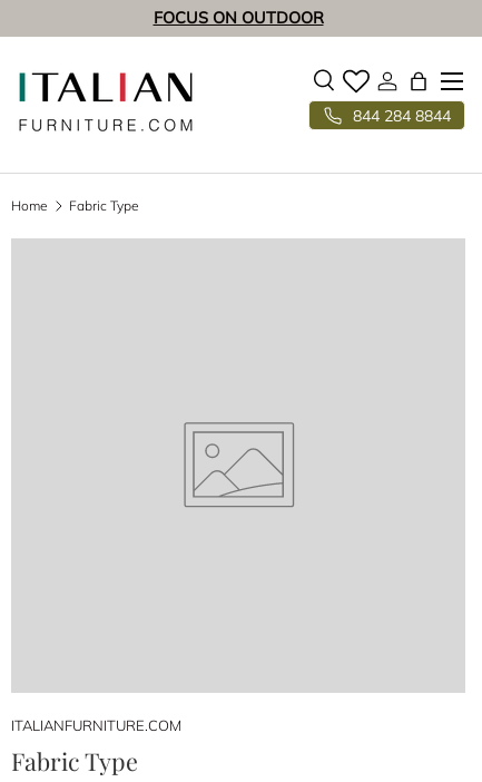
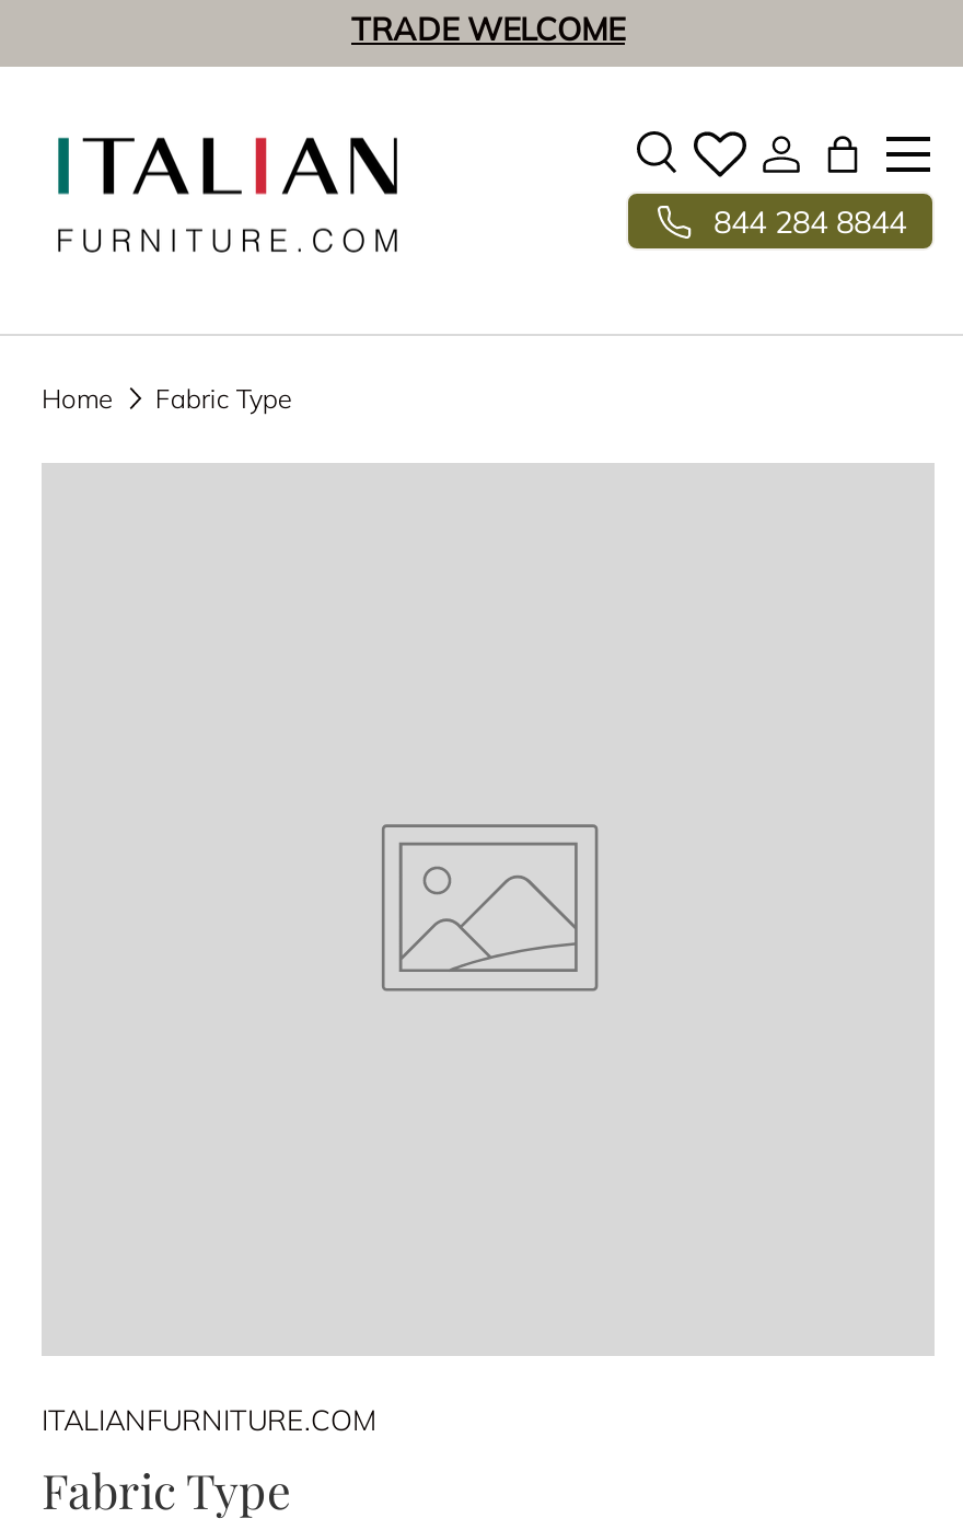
- FOCUS ON OUTDOOR
+ TRADE WELCOME
